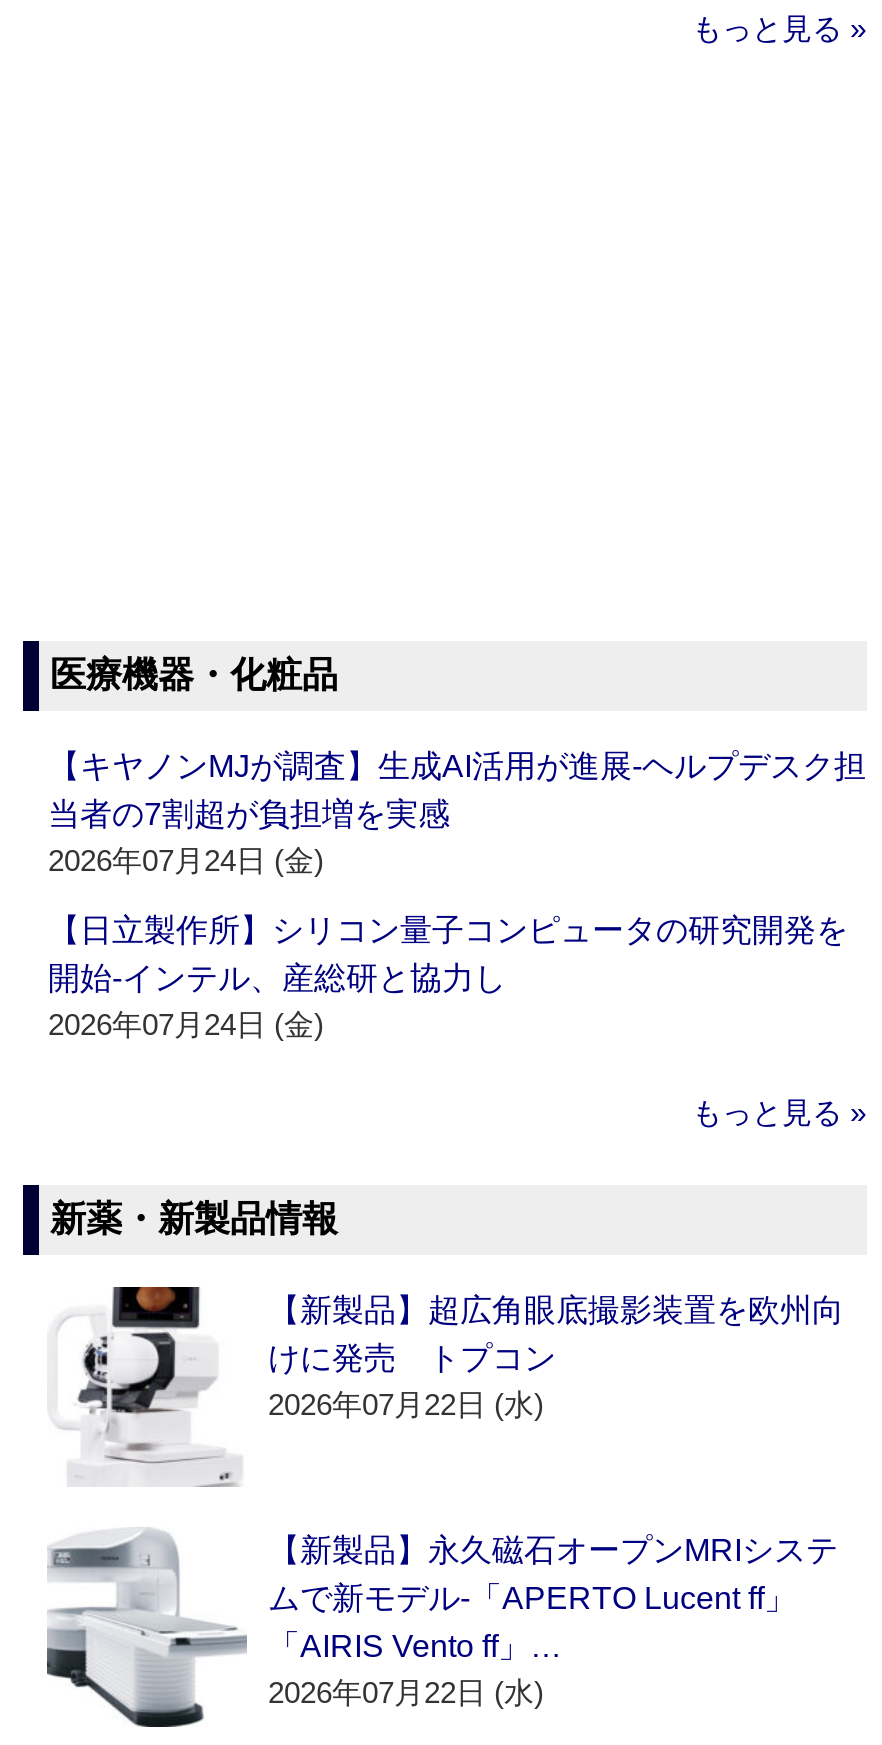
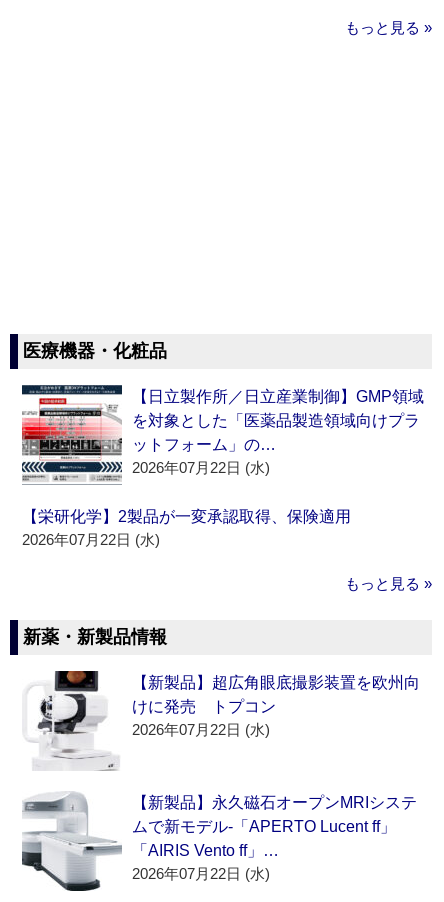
- 【キヤノンMJが調査】生成AI活用が進展‐ヘルプデスク担
- 当者の7割超が負担増を実感
- 2026年07月24日 (金)
+ 【日立製作所／日立産業制御】GMP領域
+ を対象とした「医薬品製造領域向けプラ
+ ットフォーム」の…
+ 2026年07月22日 (水)

- 【日立製作所】シリコン量子コンピュータの研究開発を
- 開始‐インテル、産総研と協力し
- 2026年07月24日 (金)
+ 【栄研化学】2製品が一変承認取得、保険適用
+ 2026年07月22日 (水)
